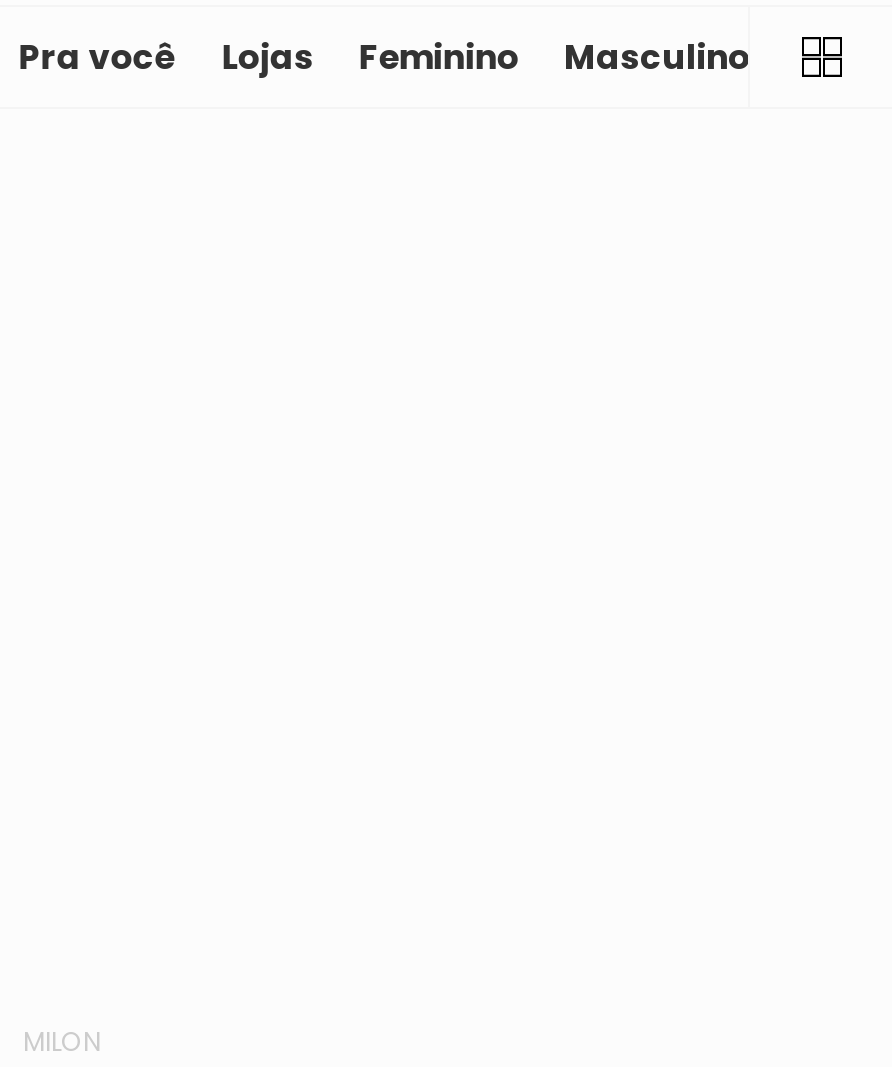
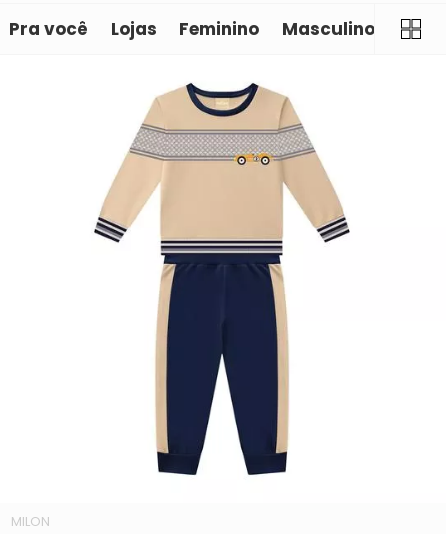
+ [image]
